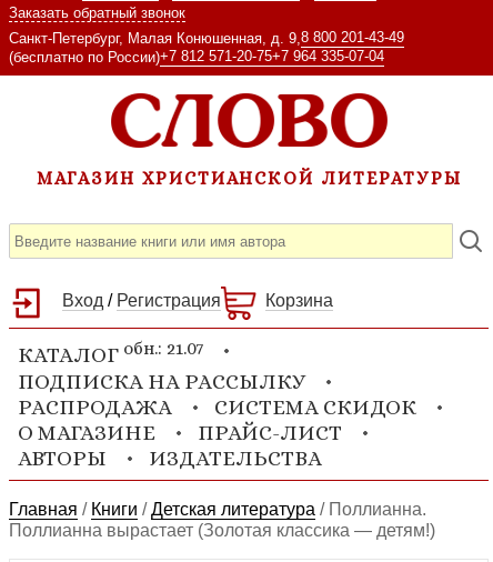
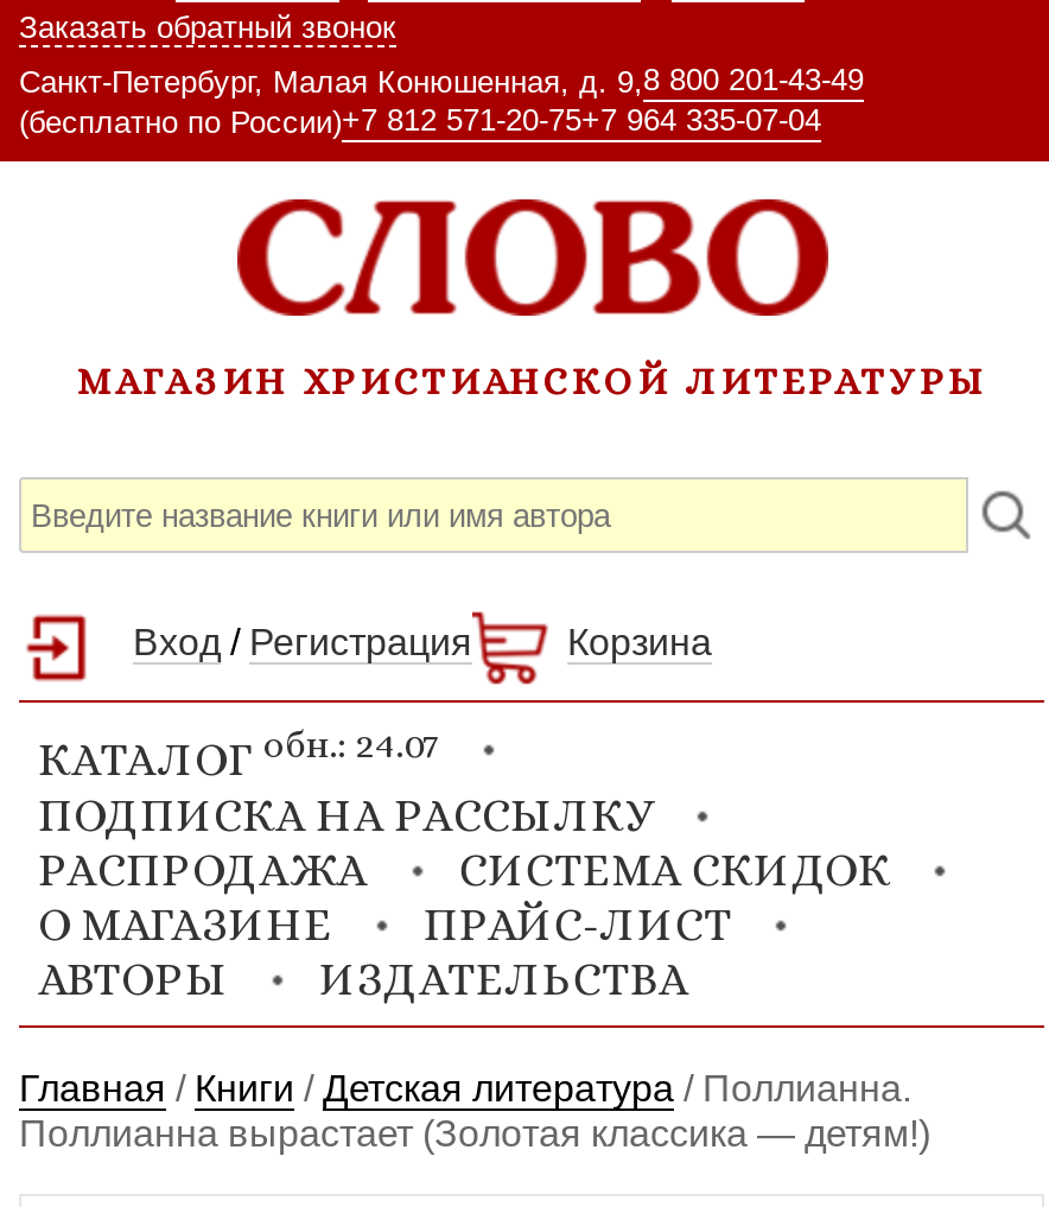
- КАТАЛОГ обн.: 21.07
+ КАТАЛОГ обн.: 24.07
